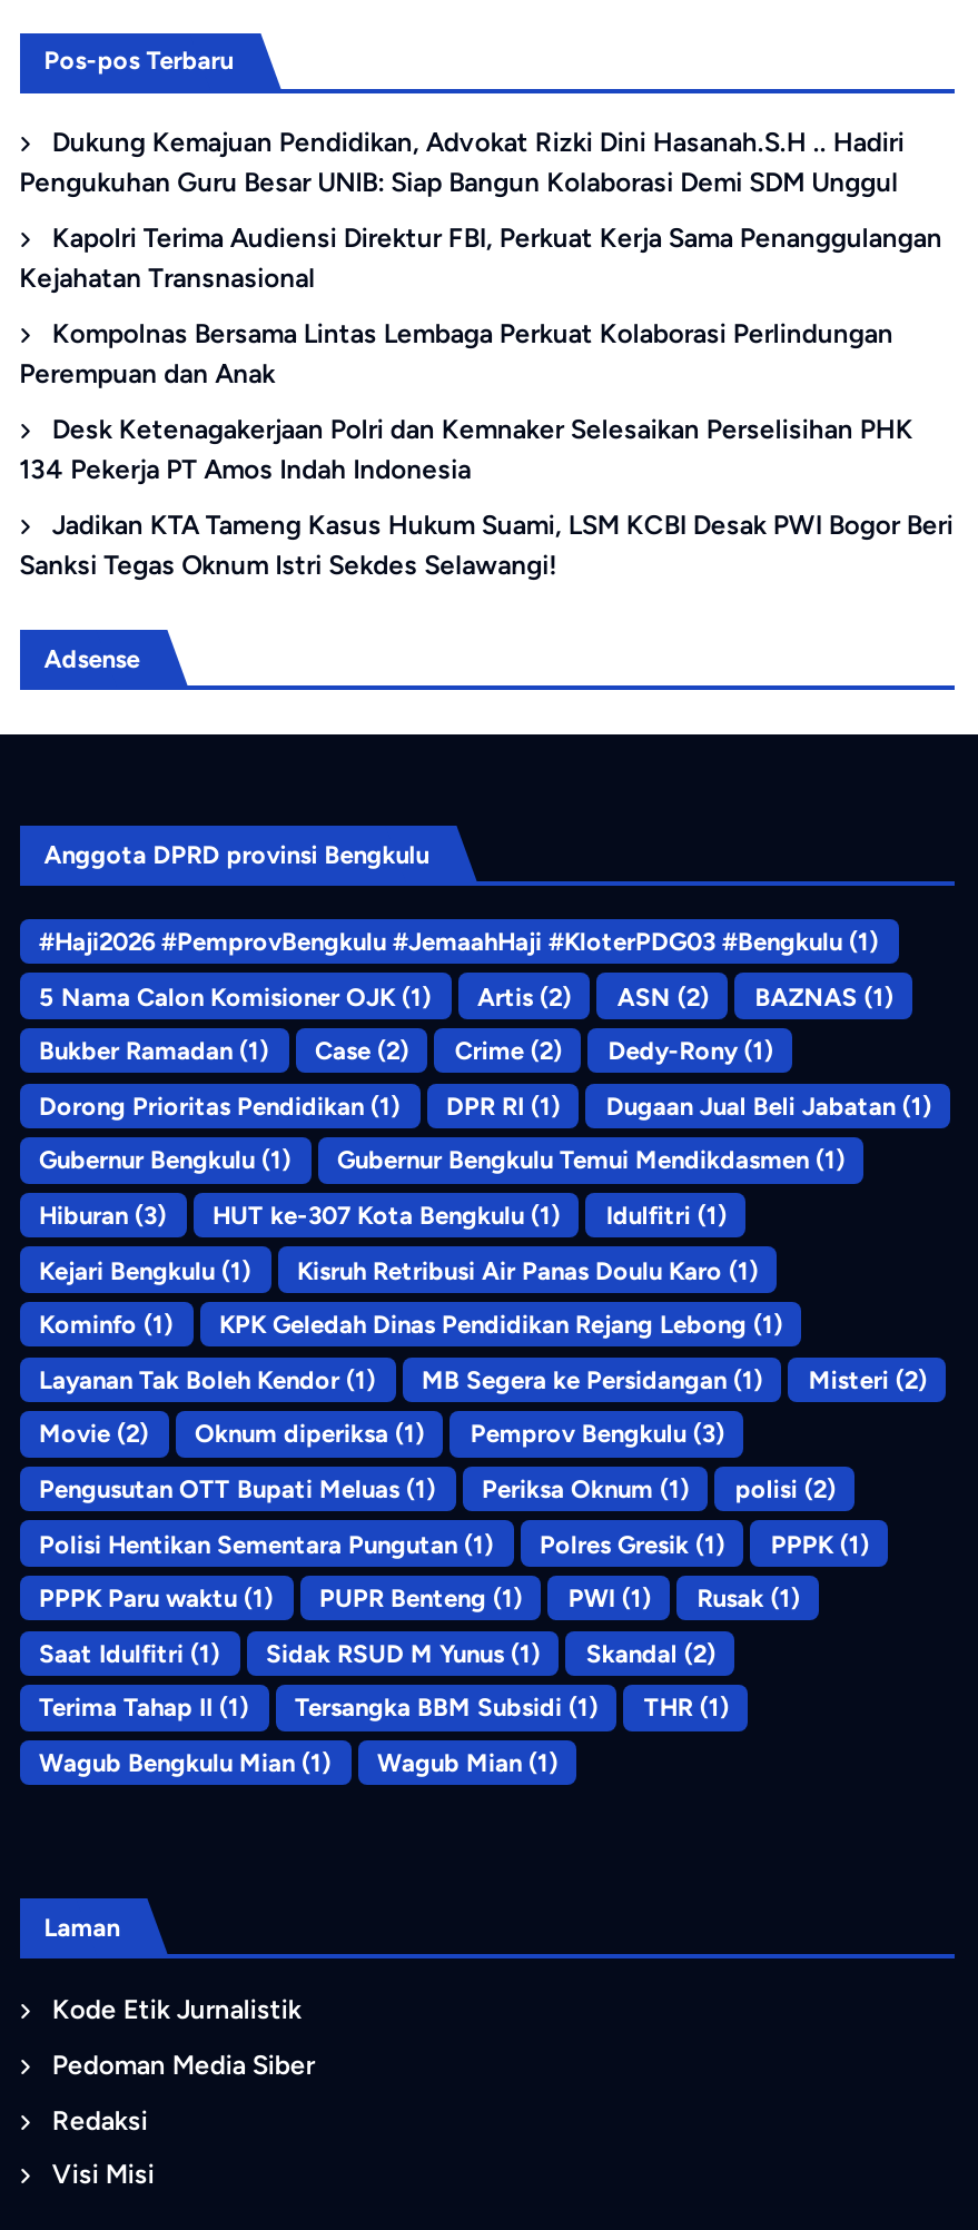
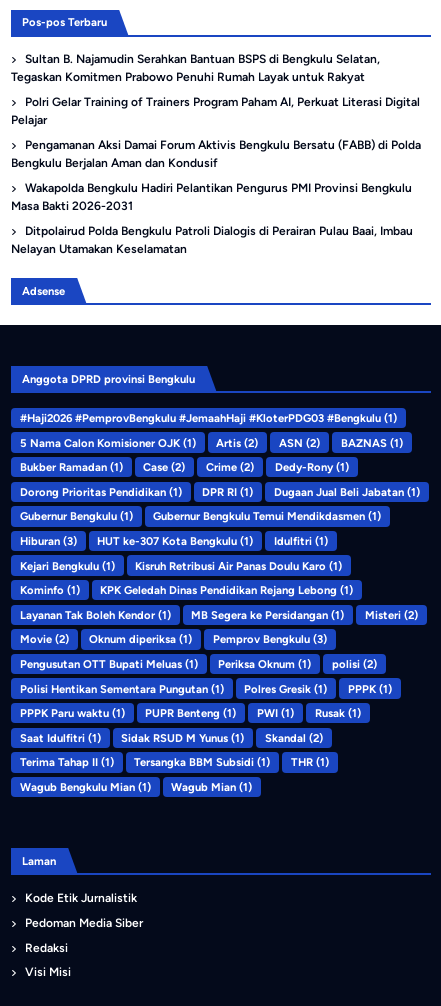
- Dukung Kemajuan Pendidikan, Advokat Rizki Dini Hasanah.S.H .. Hadiri
- Pengukuhan Guru Besar UNIB: Siap Bangun Kolaborasi Demi SDM Unggul
+ Sultan B. Najamudin Serahkan Bantuan BSPS di Bengkulu Selatan,
+ Tegaskan Komitmen Prabowo Penuhi Rumah Layak untuk Rakyat

- Kapolri Terima Audiensi Direktur FBI, Perkuat Kerja Sama Penanggulangan
- Kejahatan Transnasional
+ Polri Gelar Training of Trainers Program Paham AI, Perkuat Literasi Digital
+ Pelajar

- Kompolnas Bersama Lintas Lembaga Perkuat Kolaborasi Perlindungan
- Perempuan dan Anak
+ Pengamanan Aksi Damai Forum Aktivis Bengkulu Bersatu (FABB) di Polda
+ Bengkulu Berjalan Aman dan Kondusif

- Desk Ketenagakerjaan Polri dan Kemnaker Selesaikan Perselisihan PHK
- 134 Pekerja PT Amos Indah Indonesia
+ Wakapolda Bengkulu Hadiri Pelantikan Pengurus PMI Provinsi Bengkulu
+ Masa Bakti 2026-2031

- Jadikan KTA Tameng Kasus Hukum Suami, LSM KCBI Desak PWI Bogor Beri
- Sanksi Tegas Oknum Istri Sekdes Selawangi!
+ Ditpolairud Polda Bengkulu Patroli Dialogis di Perairan Pulau Baai, Imbau
+ Nelayan Utamakan Keselamatan
